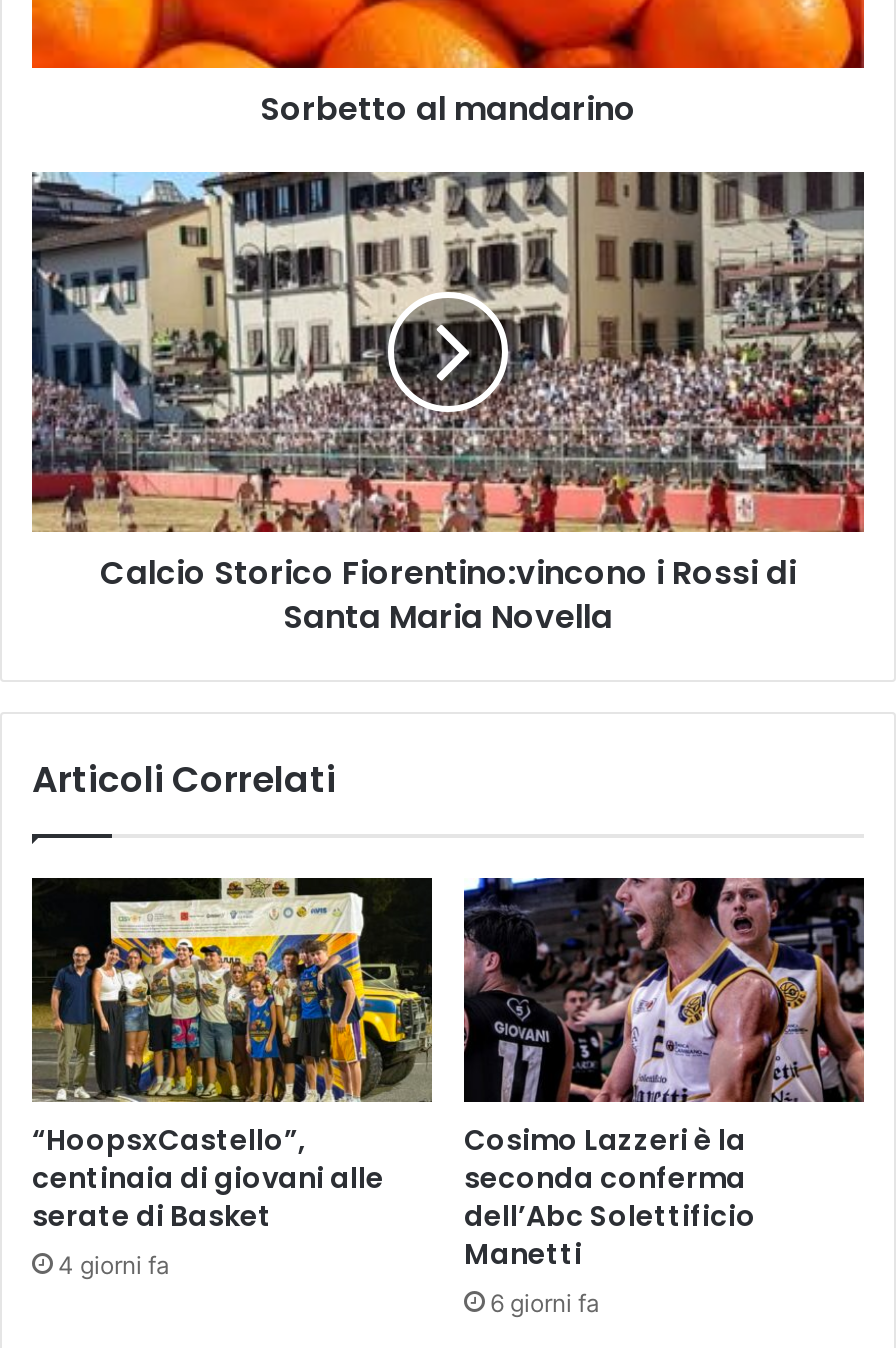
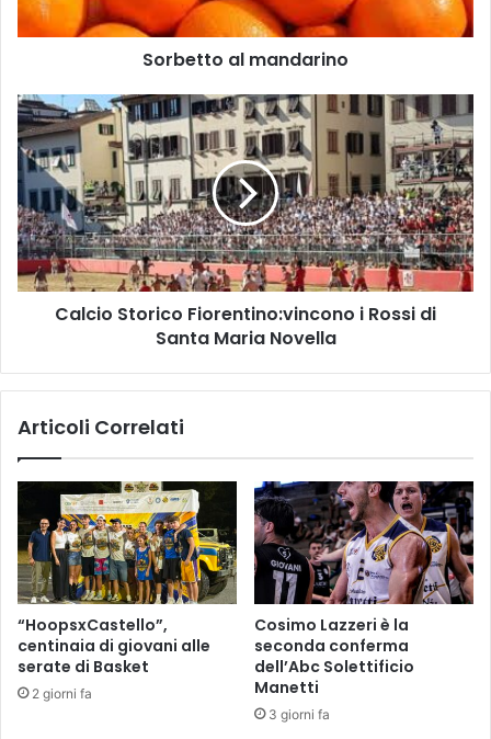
- 4 giorni fa
+ 2 giorni fa

- 6 giorni fa
+ 3 giorni fa
